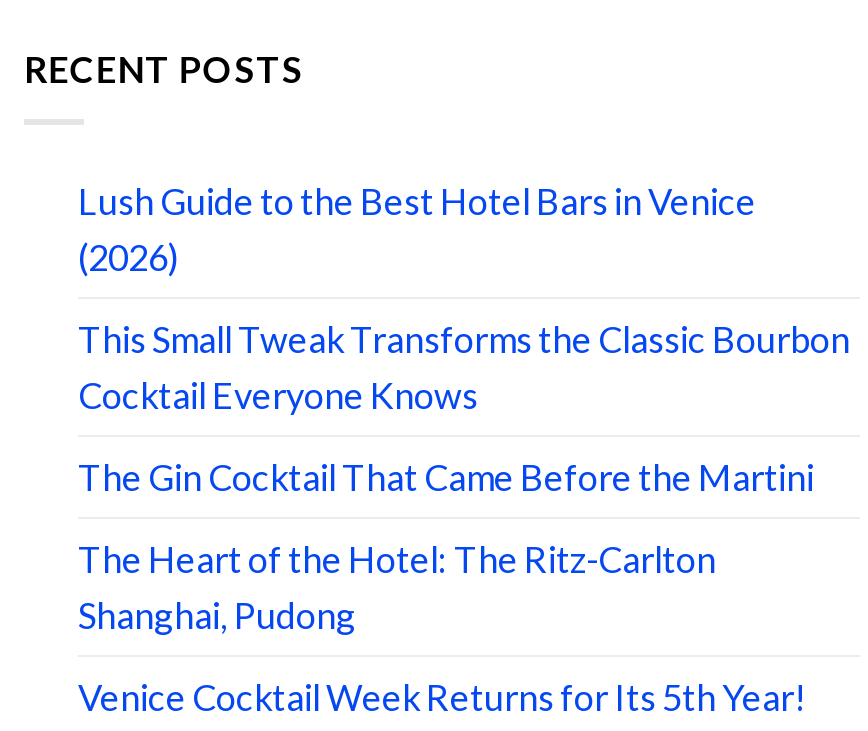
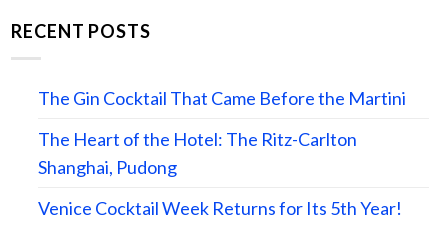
- Lush Guide to the Best Hotel Bars in Venice
- (2026)
- This Small Tweak Transforms the Classic Bourbon
- Cocktail Everyone Knows
